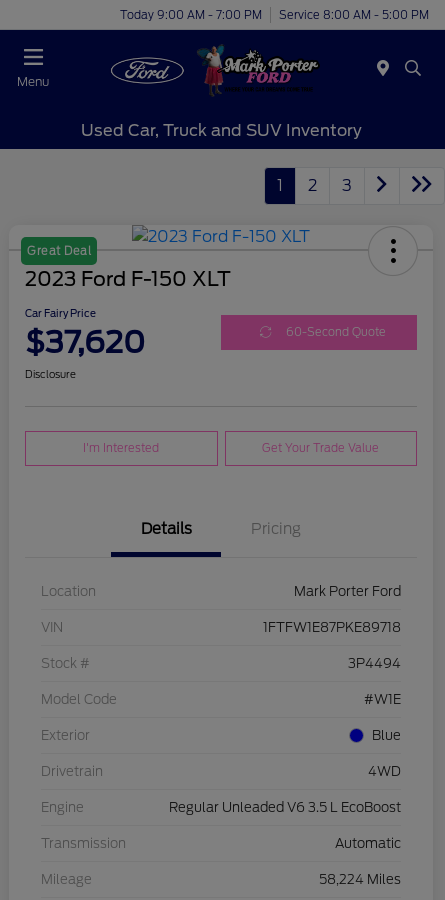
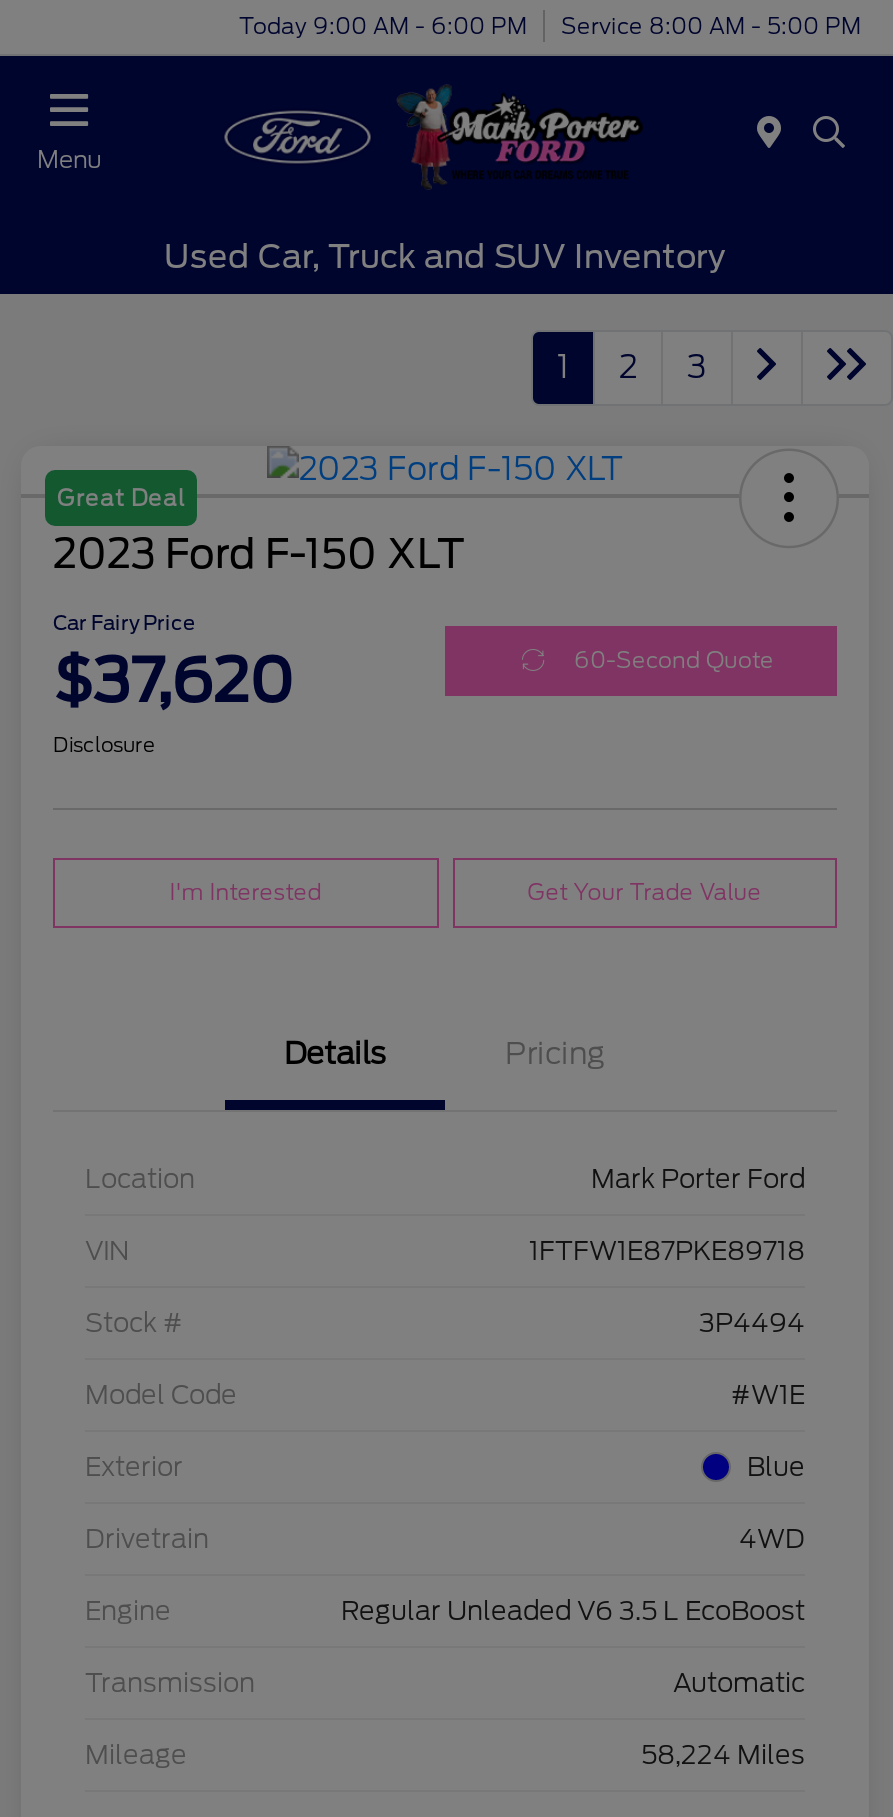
- Today 9:00 AM - 7:00 PM Service 8:00 AM - 5:00 PM
+ Today 9:00 AM - 6:00 PM Service 8:00 AM - 5:00 PM
